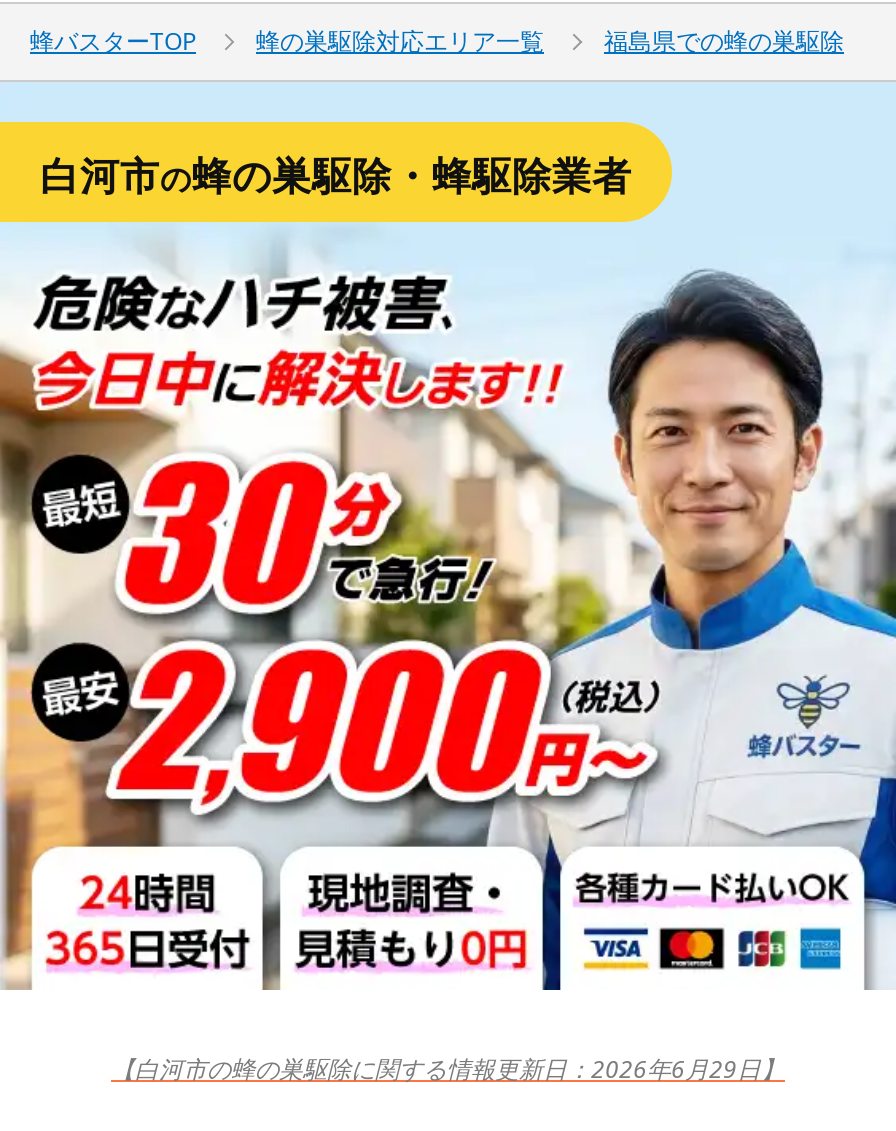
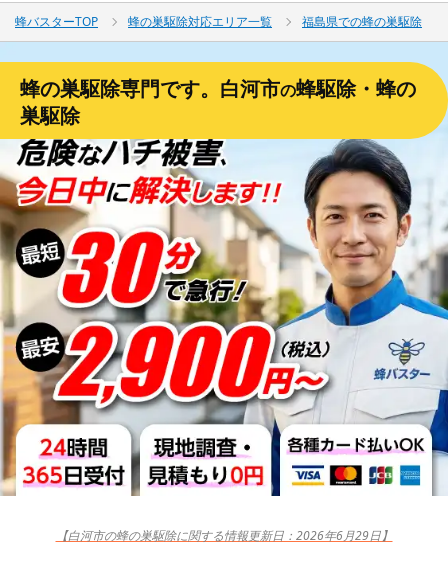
- 白河市の蜂の巣駆除・蜂駆除業者
+ 蜂の巣駆除専門です。白河市の蜂駆除・蜂の
+ 巣駆除
